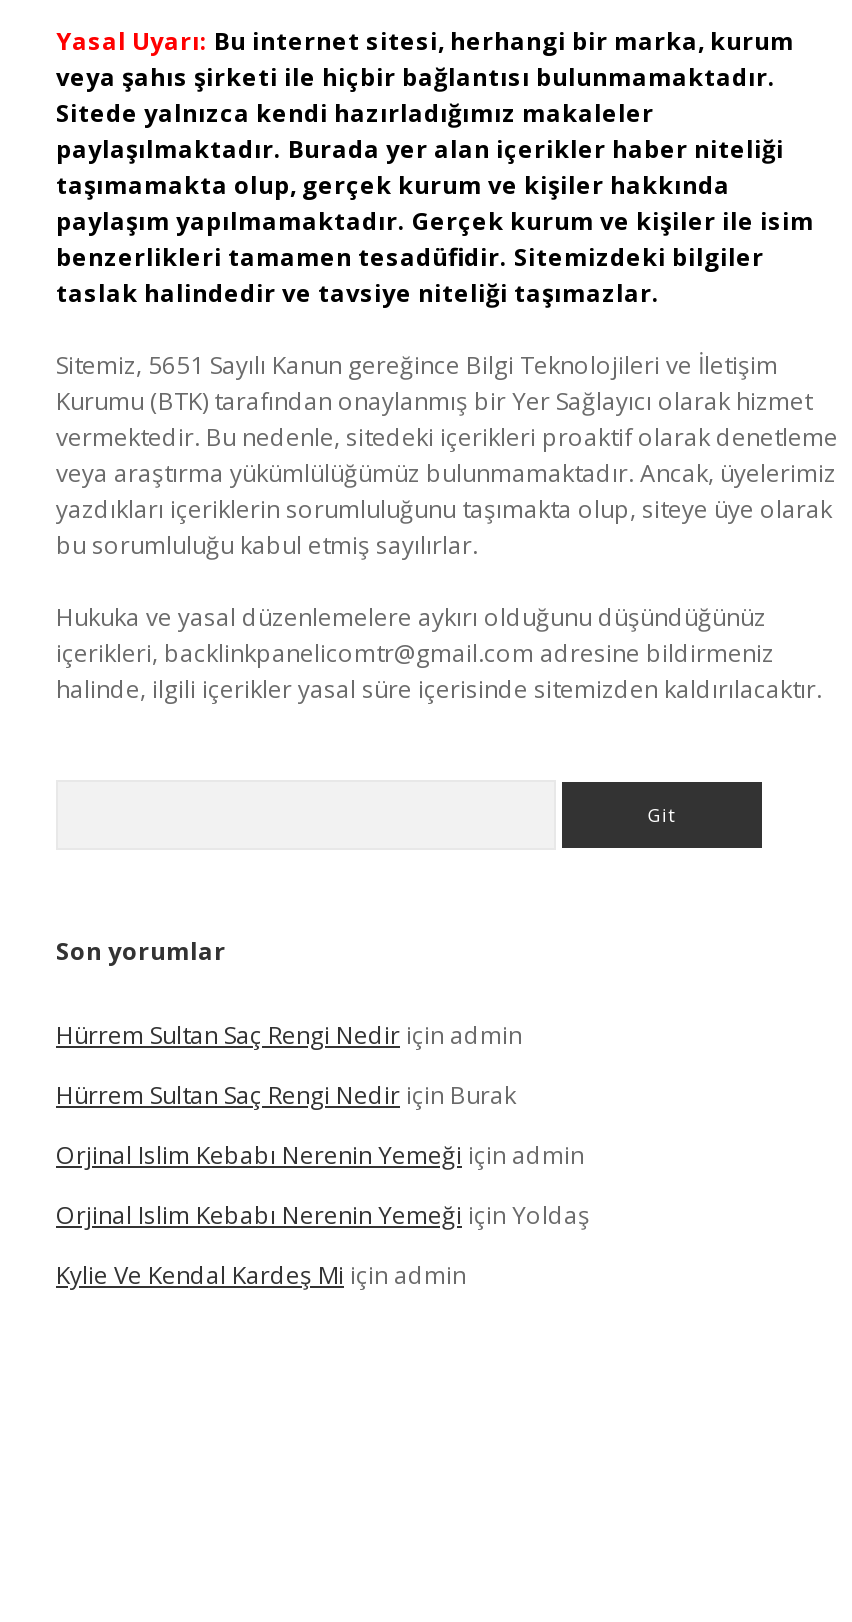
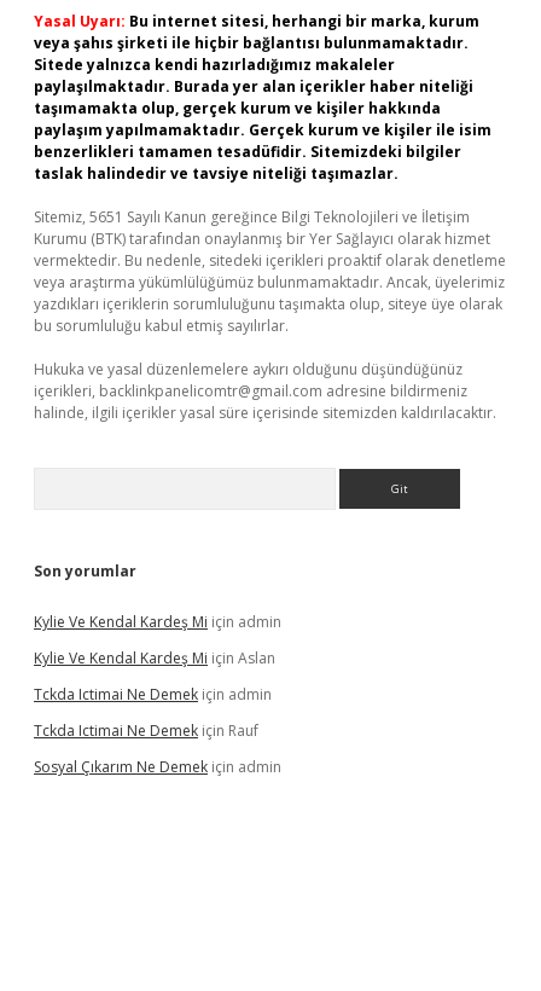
- Hürrem Sultan Saç Rengi Nedir için admin
- Hürrem Sultan Saç Rengi Nedir için Burak
- Orjinal Islim Kebabı Nerenin Yemeği için admin
- Orjinal Islim Kebabı Nerenin Yemeği için Yoldaş

moved up: Kylie Ve Kendal Kardeş Mi için admin

+ Kylie Ve Kendal Kardeş Mi için Aslan
+ Tckda Ictimai Ne Demek için admin
+ Tckda Ictimai Ne Demek için Rauf
+ Sosyal Çıkarım Ne Demek için admin
